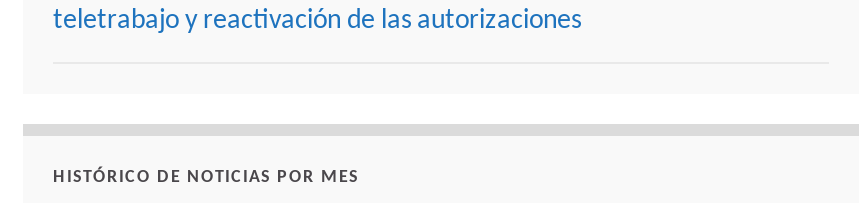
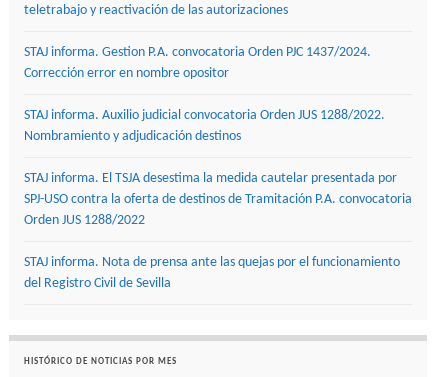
+ STAJ informa. Gestion P.A. convocatoria Orden PJC 1437/2024.
+ Corrección error en nombre opositor
+ STAJ informa. Auxilio judicial convocatoria Orden JUS 1288/2022.
+ Nombramiento y adjudicación destinos
+ STAJ informa. El TSJA desestima la medida cautelar presentada por
+ SPJ-USO contra la oferta de destinos de Tramitación P.A. convocatoria
+ Orden JUS 1288/2022
+ STAJ informa. Nota de prensa ante las quejas por el funcionamiento
+ del Registro Civil de Sevilla
